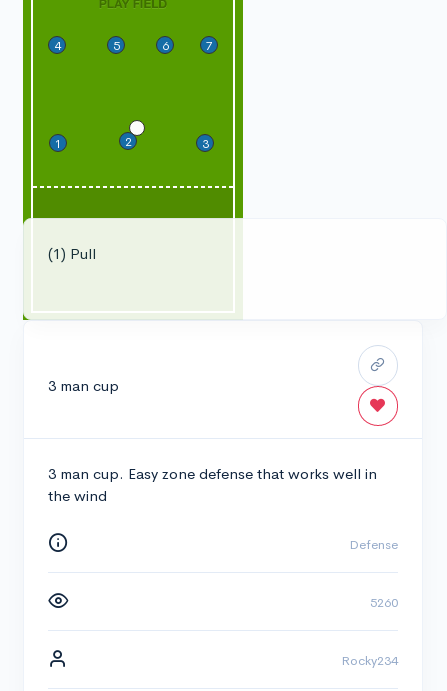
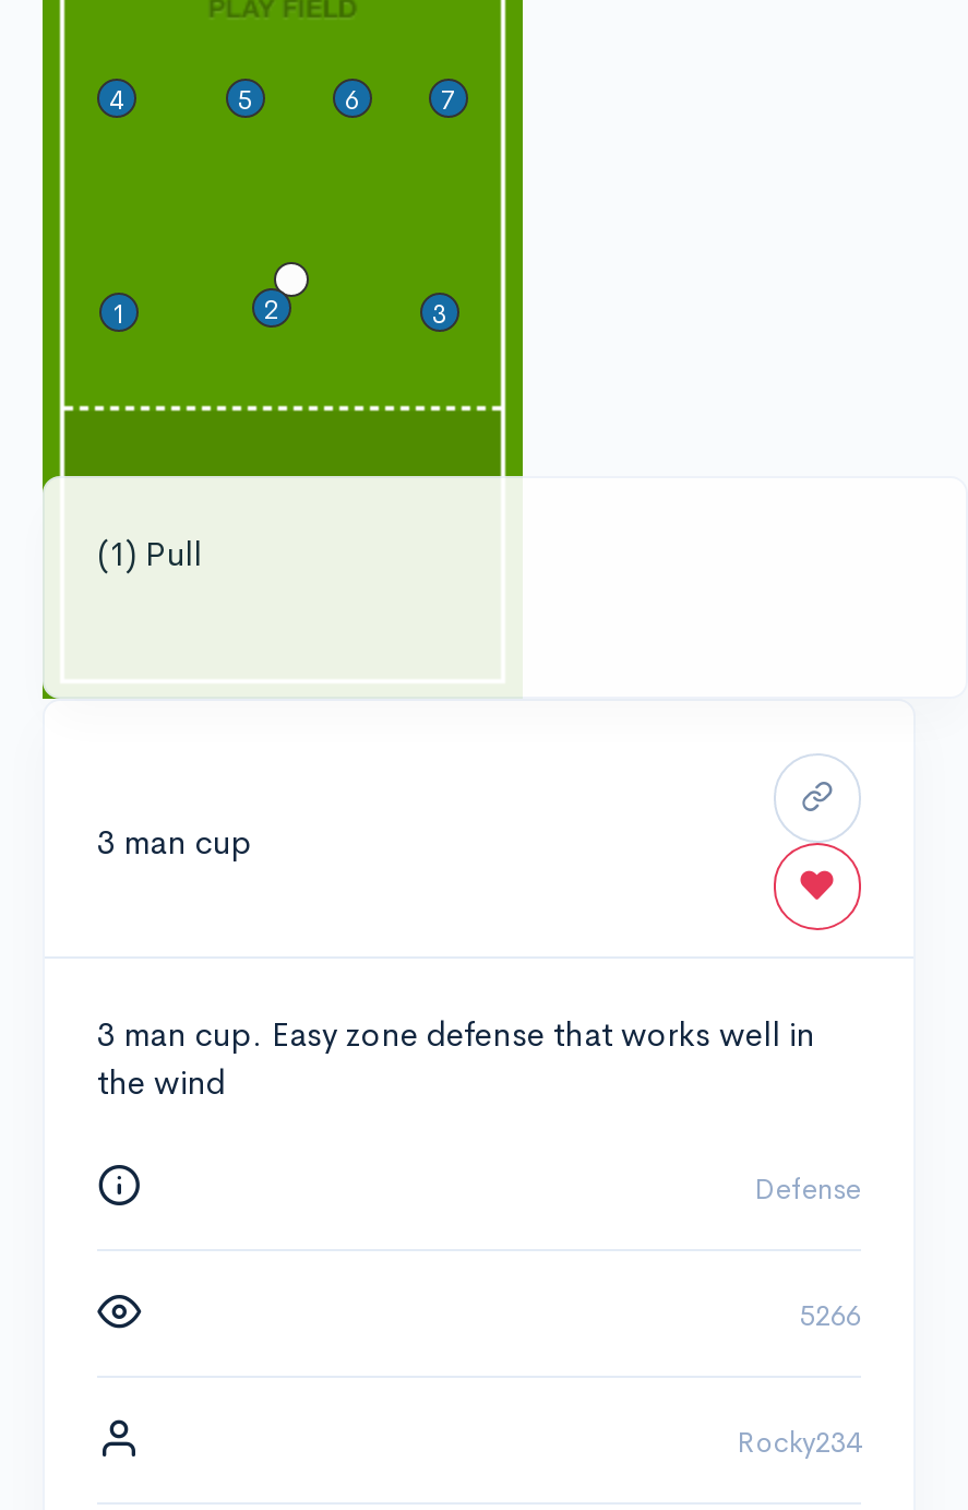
- 5260
+ 5266
